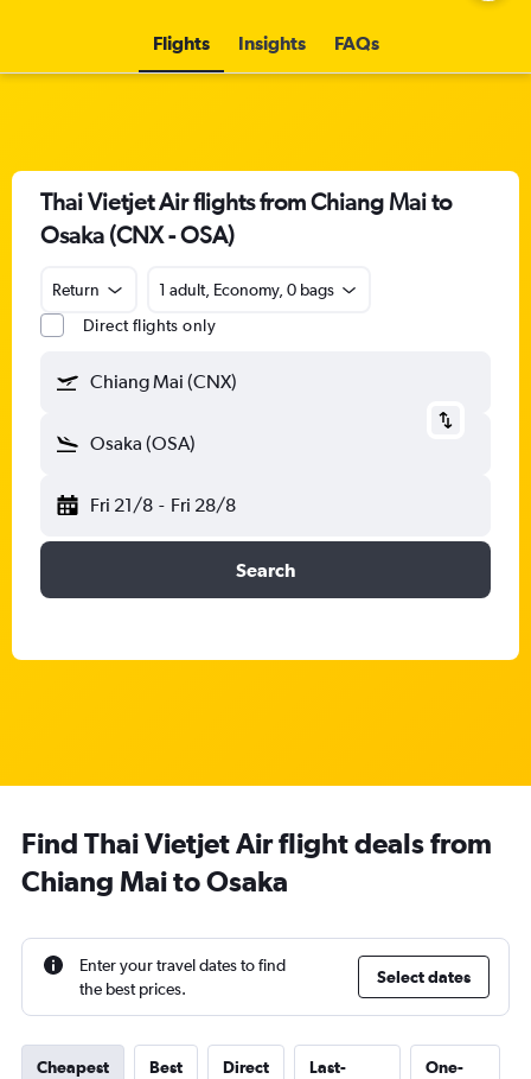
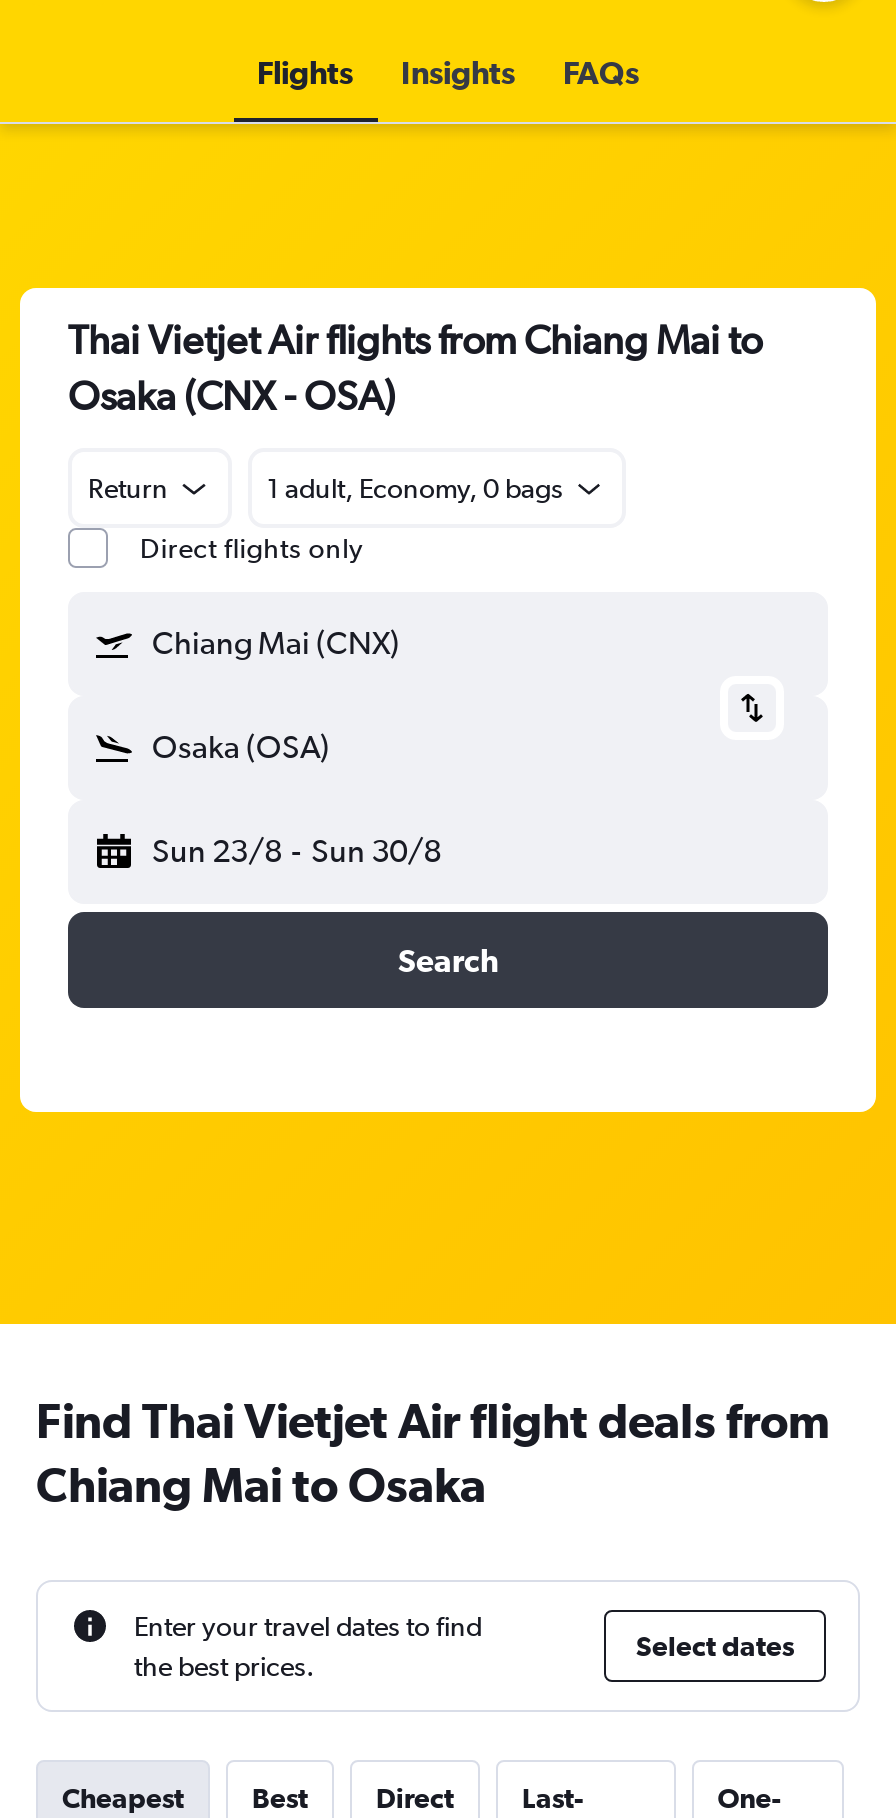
- Fri 21/8 - Fri 28/8
+ Sun 23/8 - Sun 30/8
